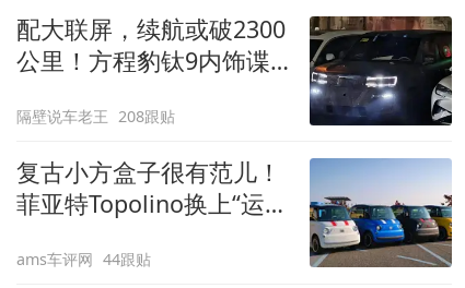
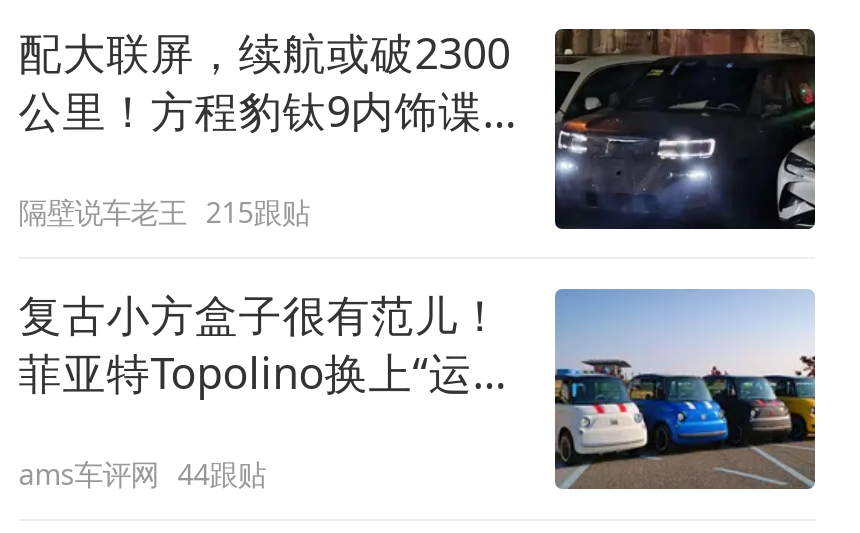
- 隔壁说车老王 208跟贴
+ 隔壁说车老王 215跟贴
